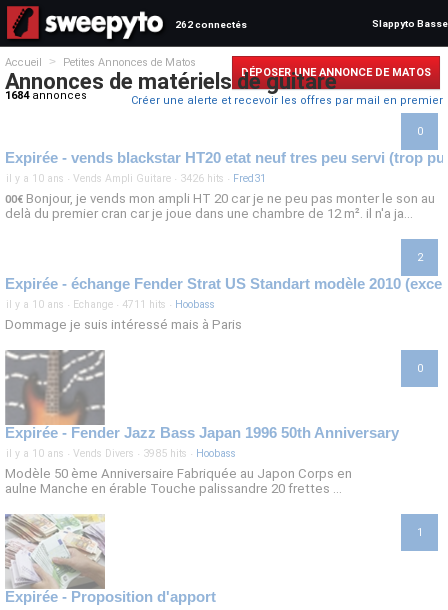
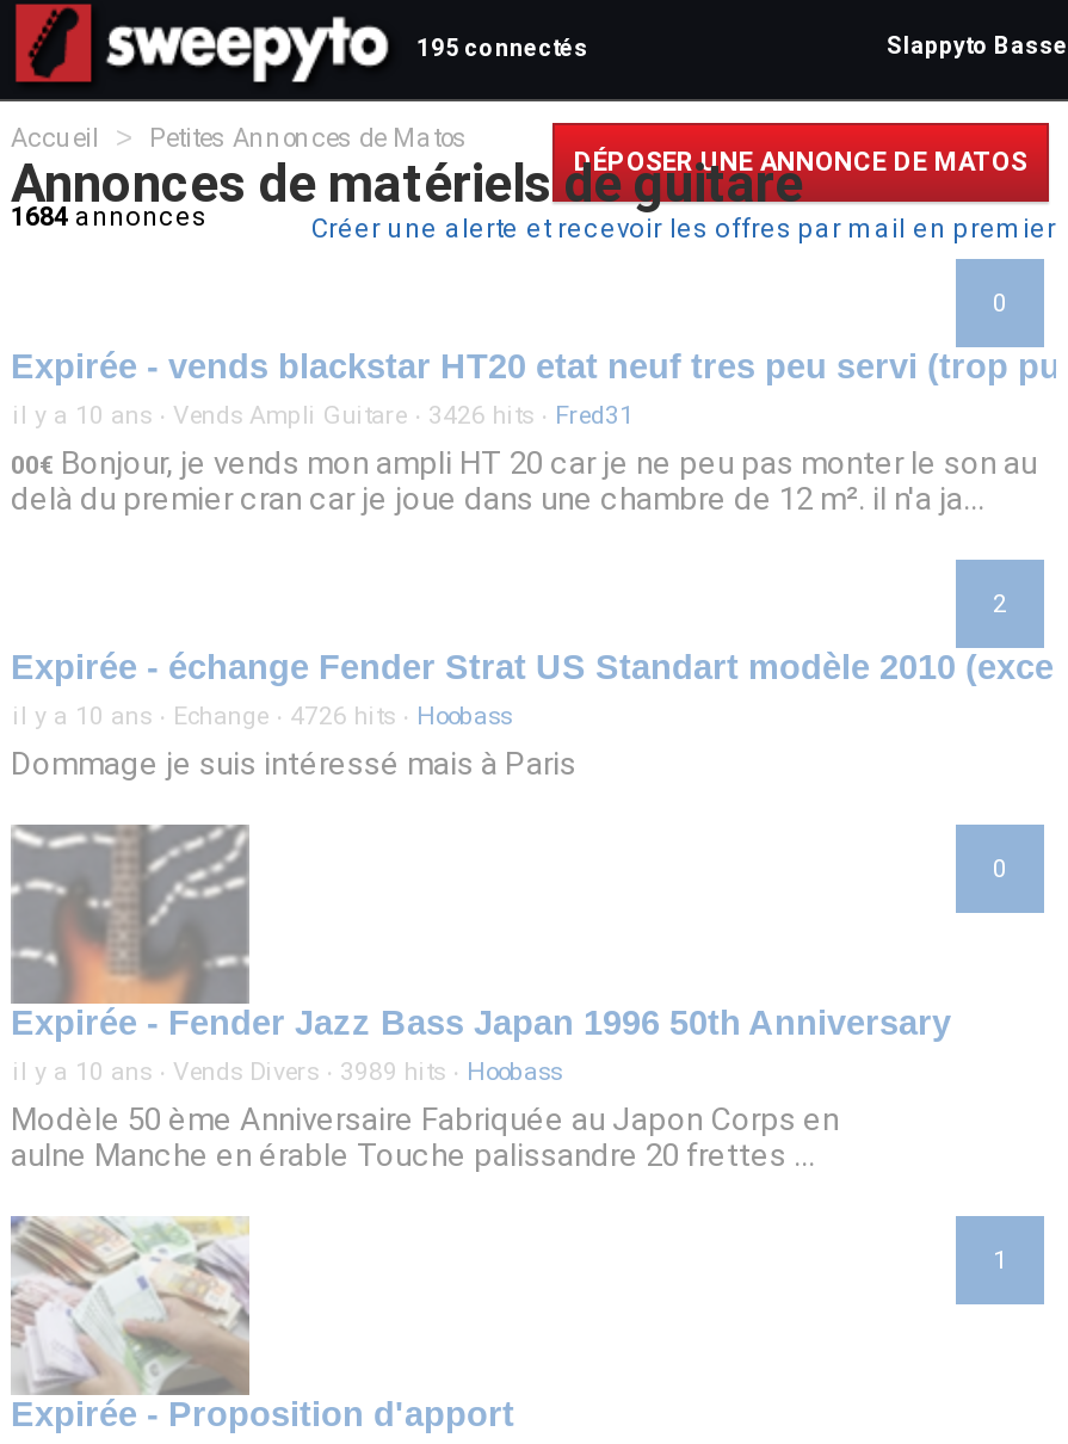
- 262 connectés
+ 195 connectés

- il y a 10 ans · Echange · 4711 hits · Hoobass
+ il y a 10 ans · Echange · 4726 hits · Hoobass

- il y a 10 ans · Vends Divers · 3985 hits · Hoobass
+ il y a 10 ans · Vends Divers · 3989 hits · Hoobass
